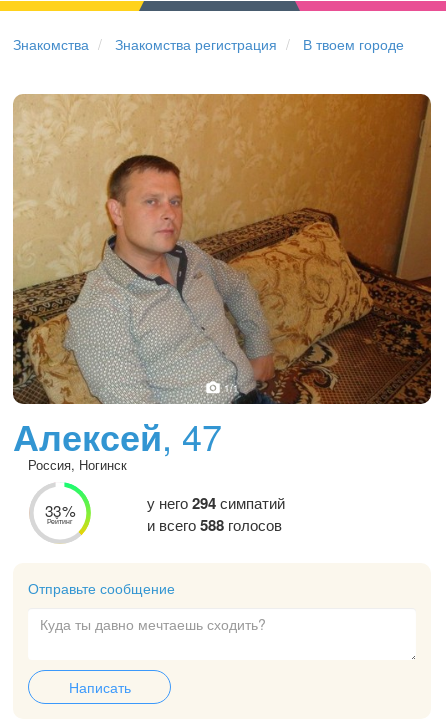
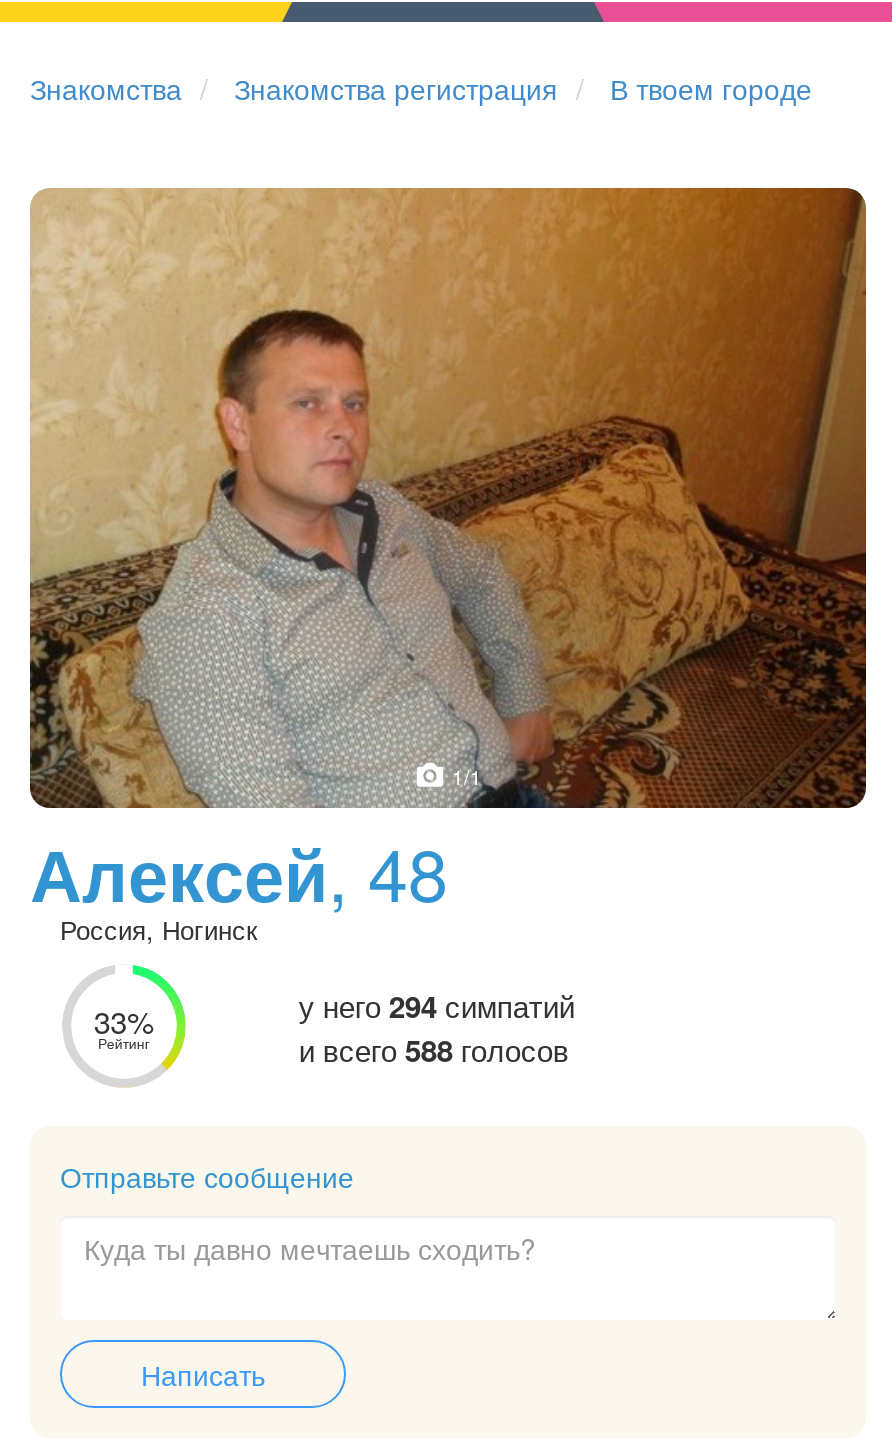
- Алексей, 47
+ Алексей, 48
